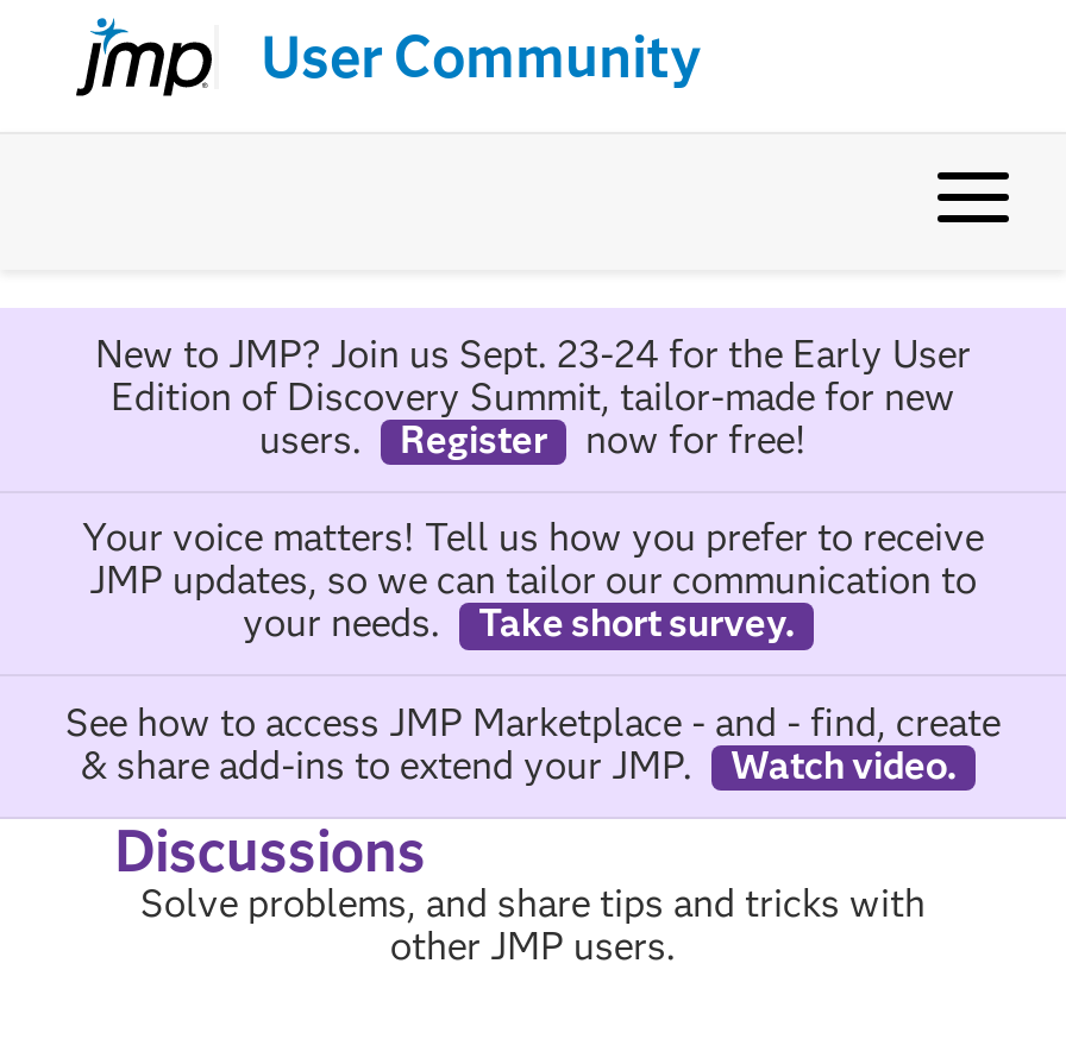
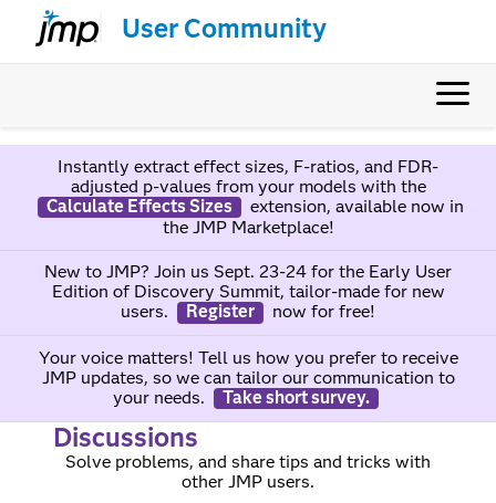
+ Instantly extract effect sizes, F-ratios, and FDR-
+ adjusted p-values from your models with the
+ Calculate Effects Sizes
+ extension, available now in
+ the JMP Marketplace!

moved down: New to JMP? Join us Sept. 23-24 for the Early User | Edition of Discovery Summit, tailor-made for new | users. | ... | your needs. | Take short survey.

- See how to access JMP Marketplace - and - find, create
- & share add-ins to extend your JMP.
- Watch video.
